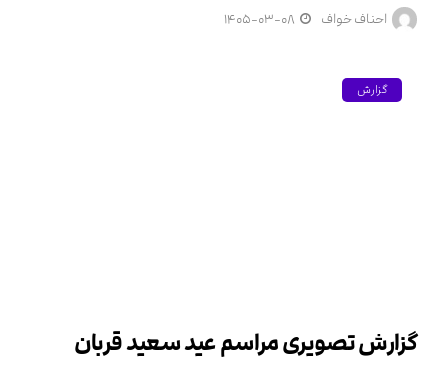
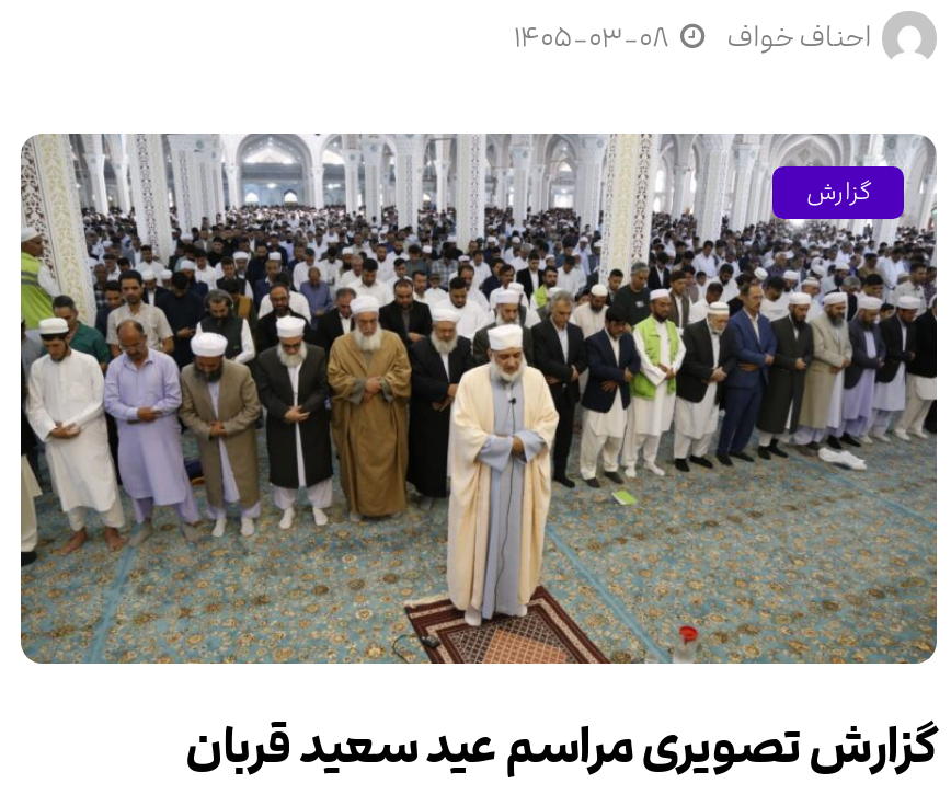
+ [image]
